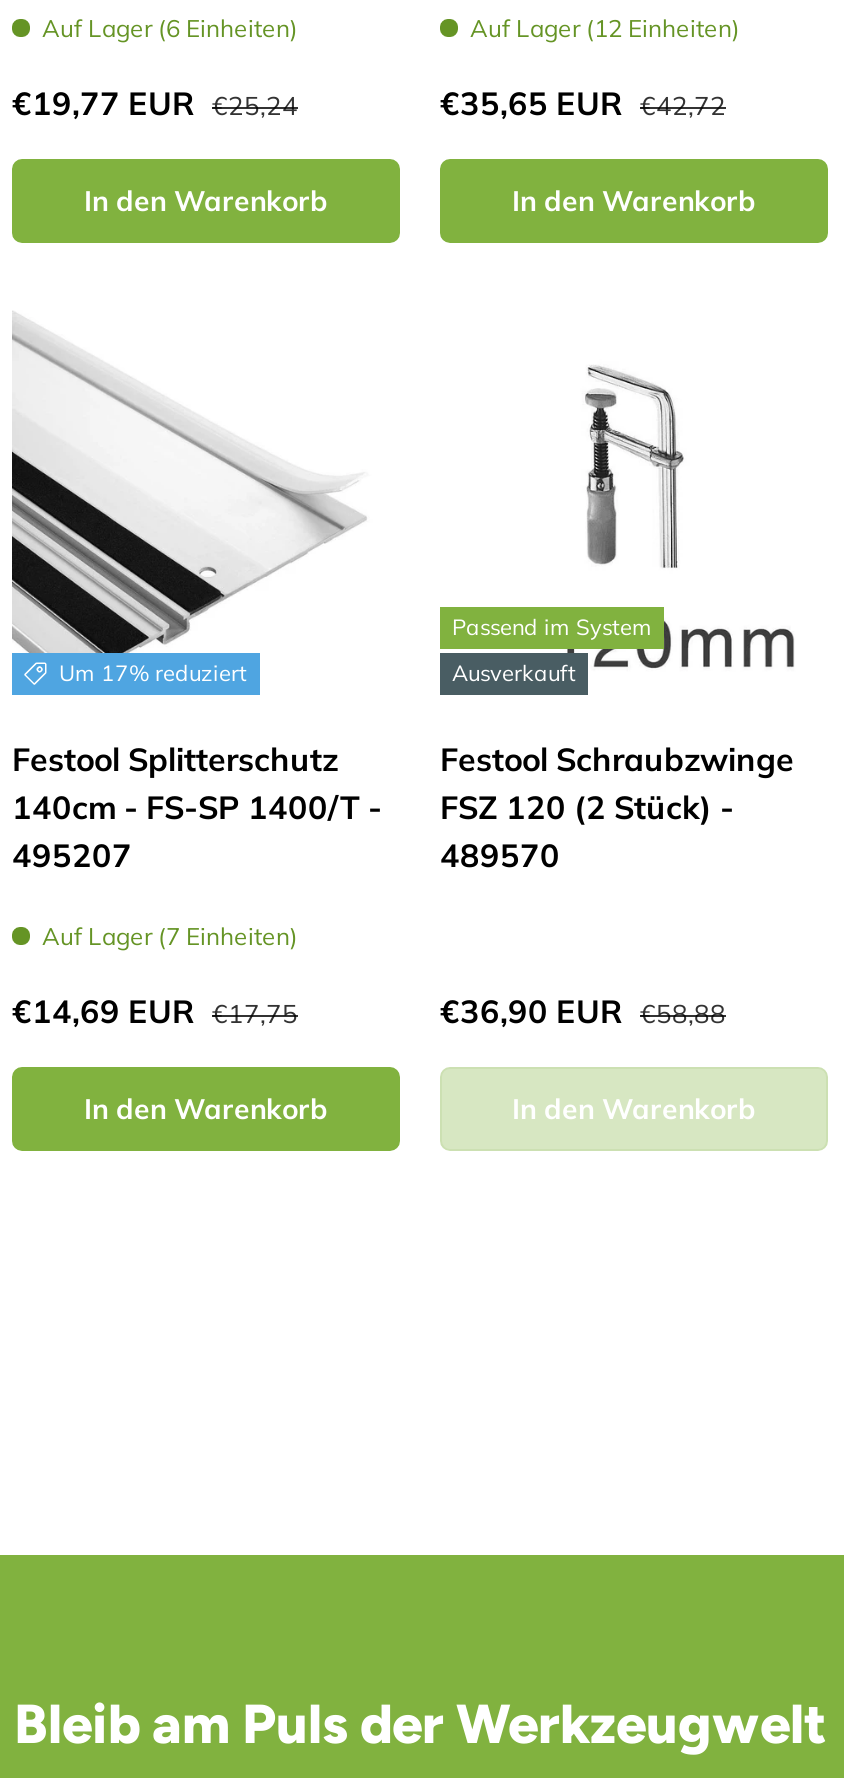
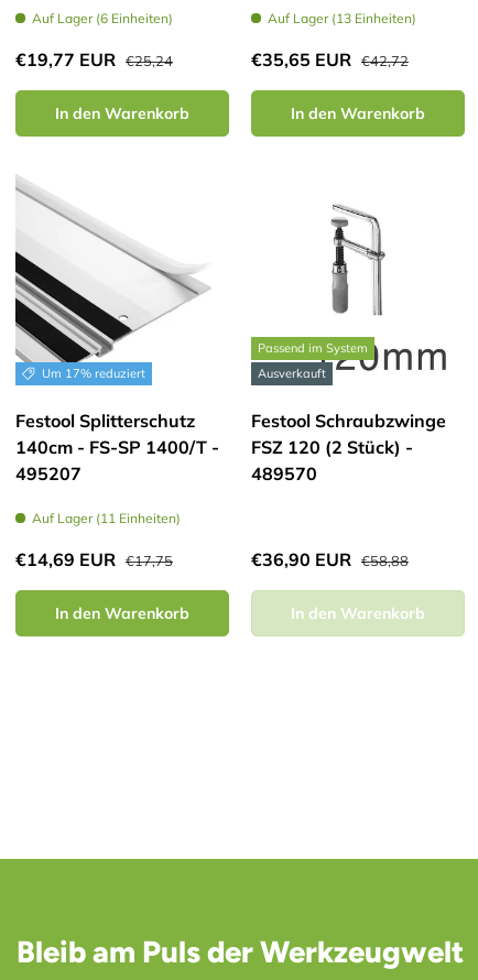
- Auf Lager (12 Einheiten)
+ Auf Lager (13 Einheiten)

- Auf Lager (7 Einheiten)
+ Auf Lager (11 Einheiten)
